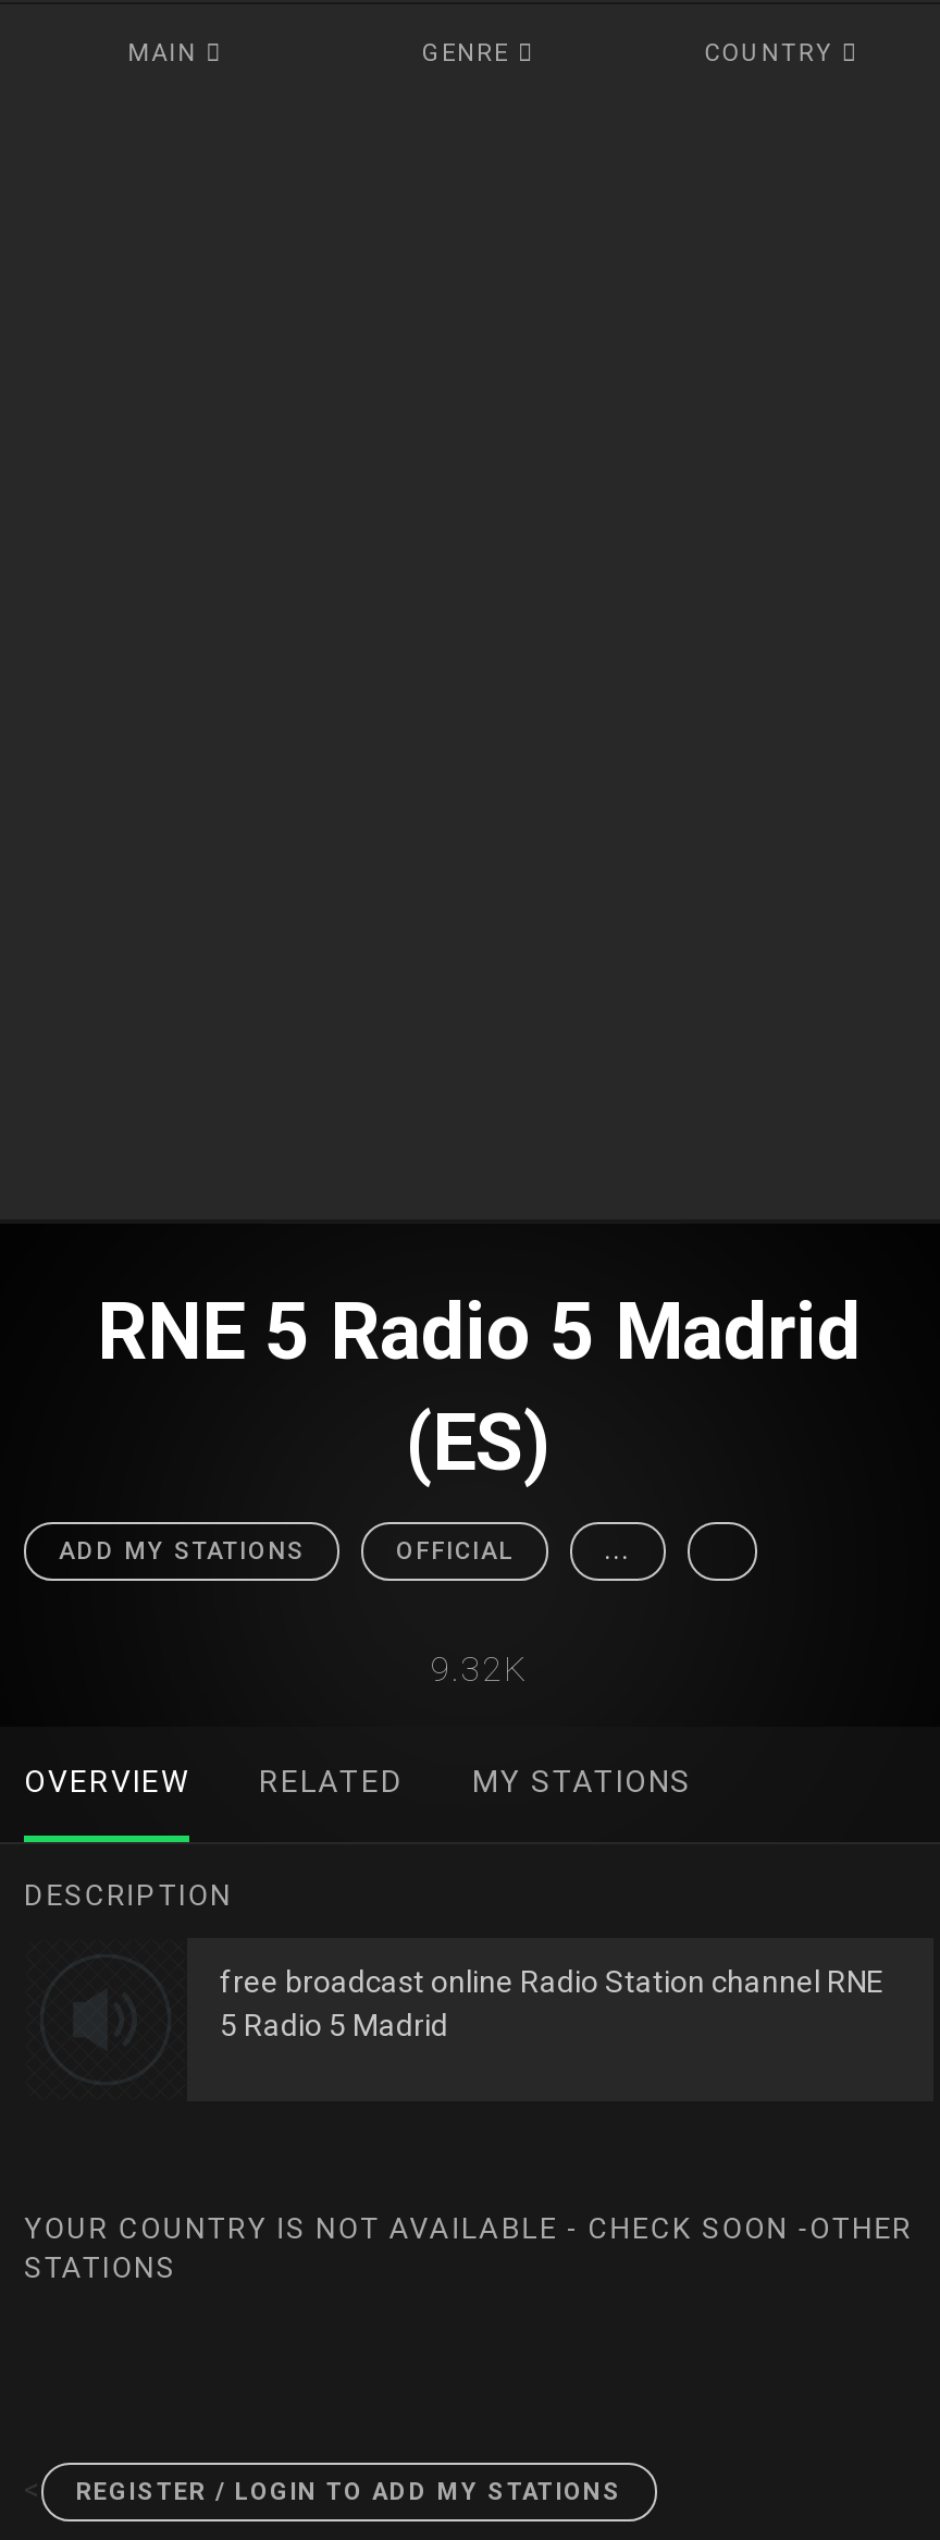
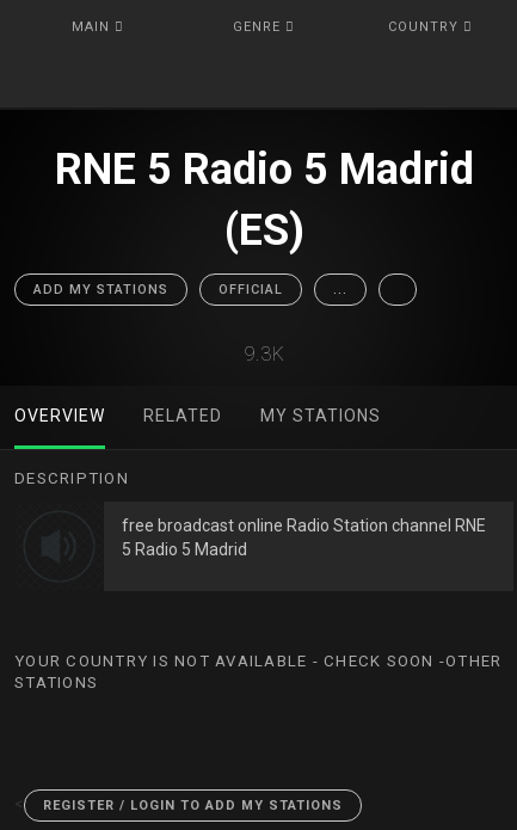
- 9.32K
+ 9.3K
